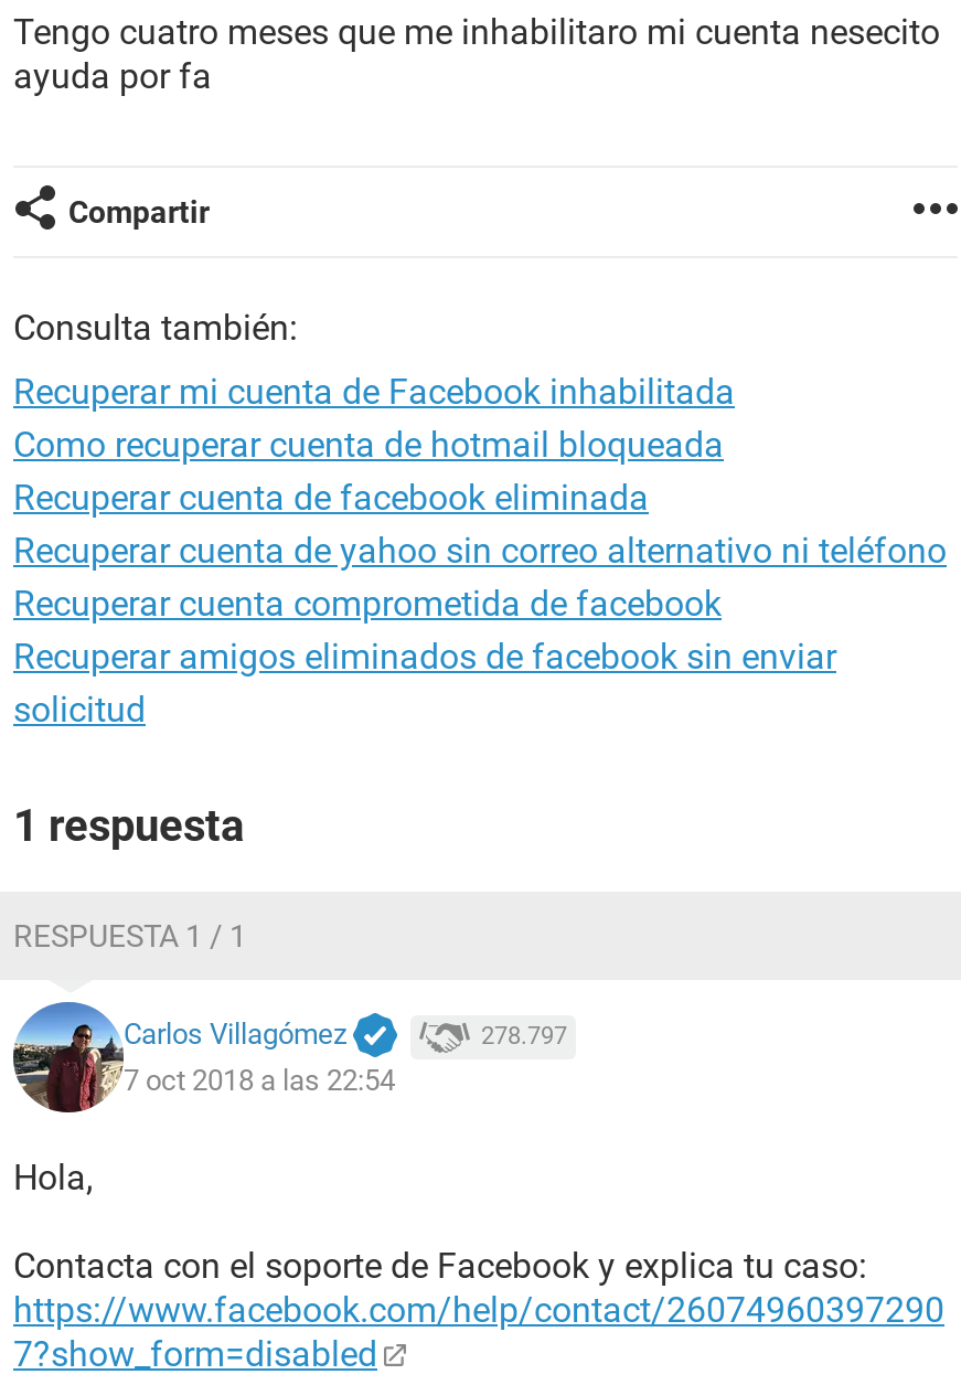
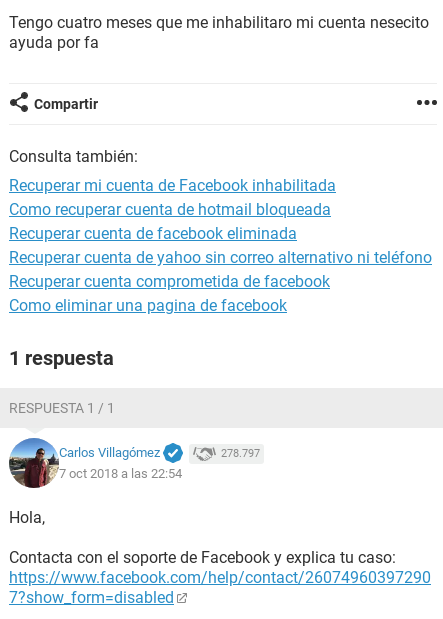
- Recuperar amigos eliminados de facebook sin enviar
- solicitud
+ Como eliminar una pagina de facebook
